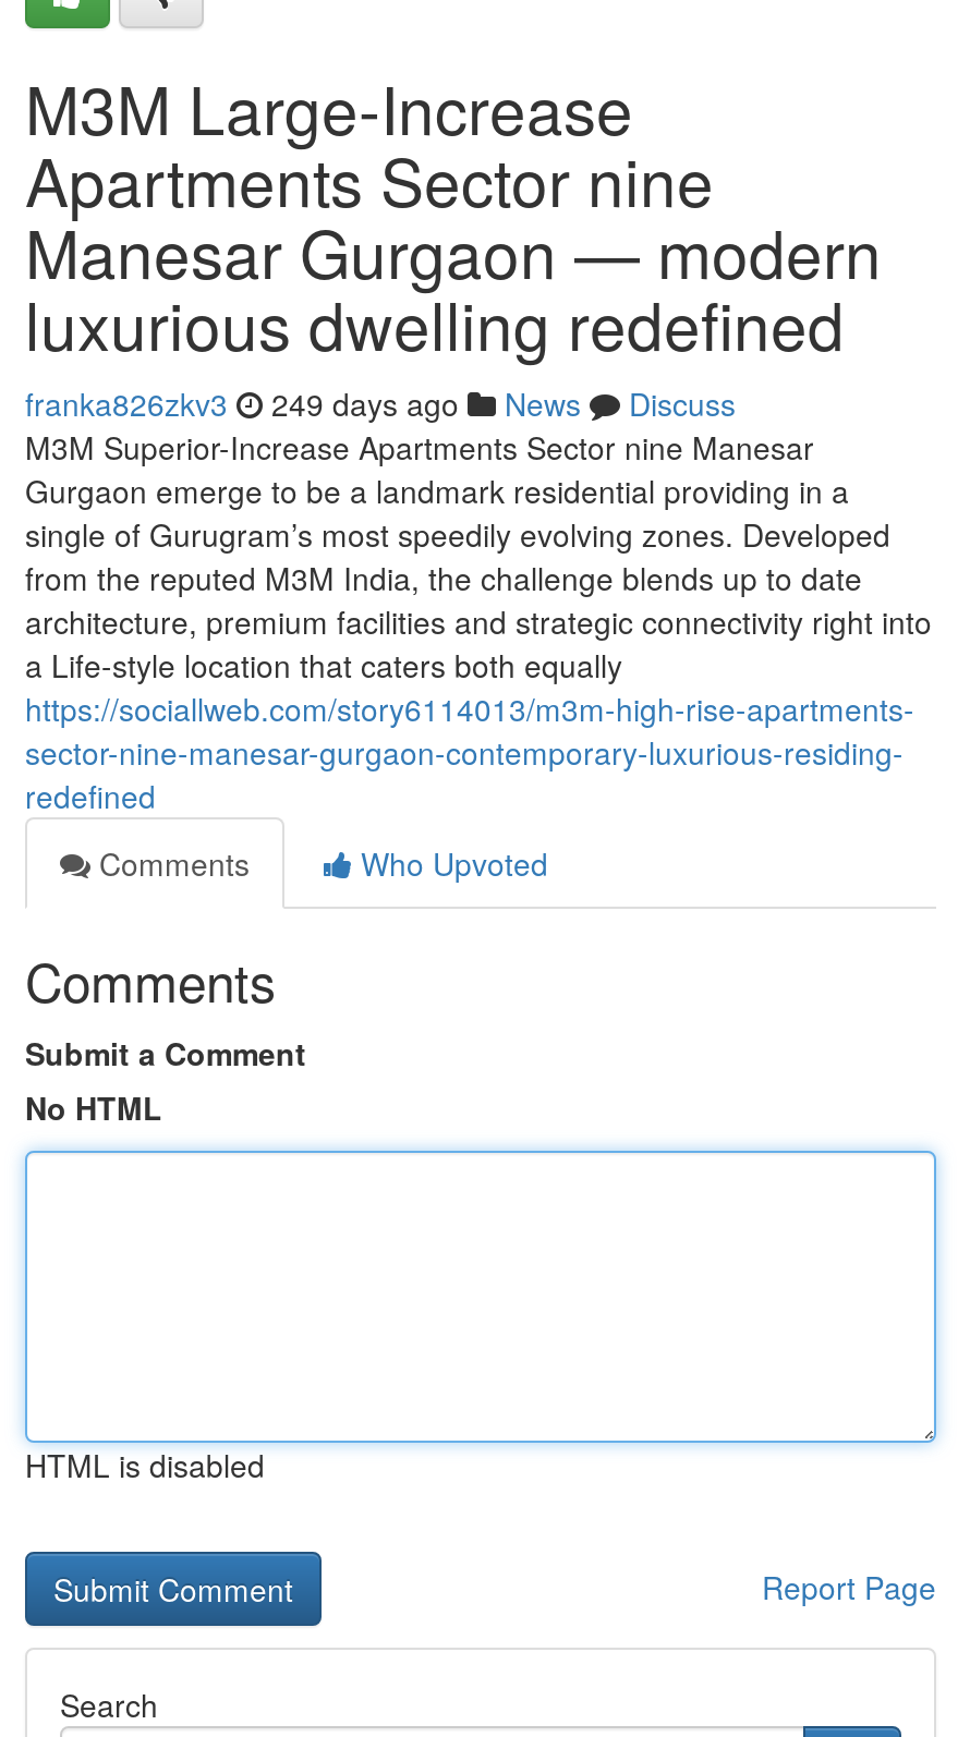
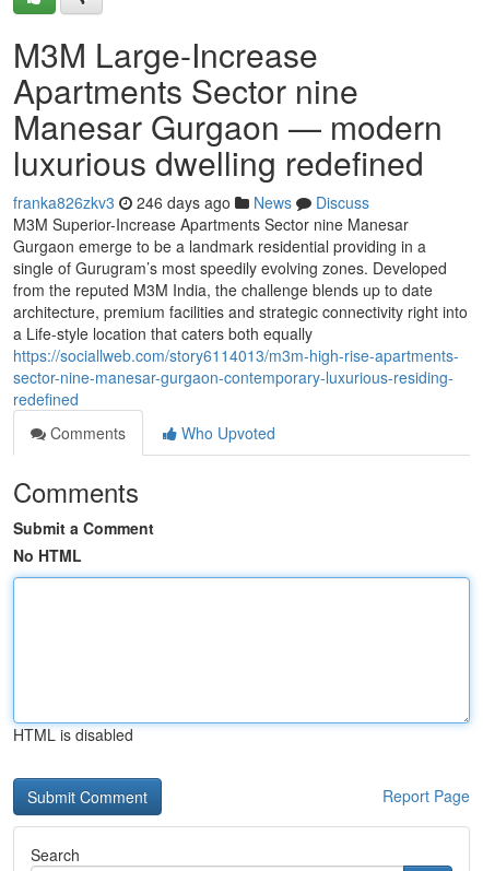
- franka826zkv3 249 days ago News Discuss
+ franka826zkv3 246 days ago News Discuss
